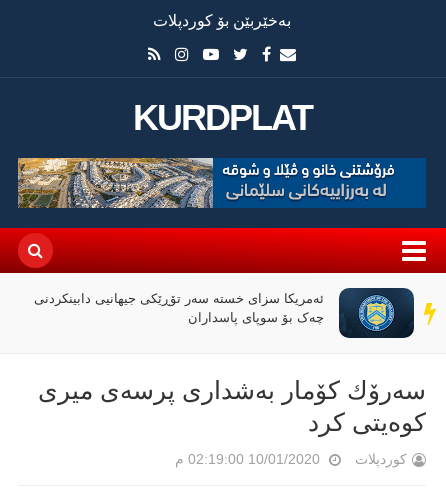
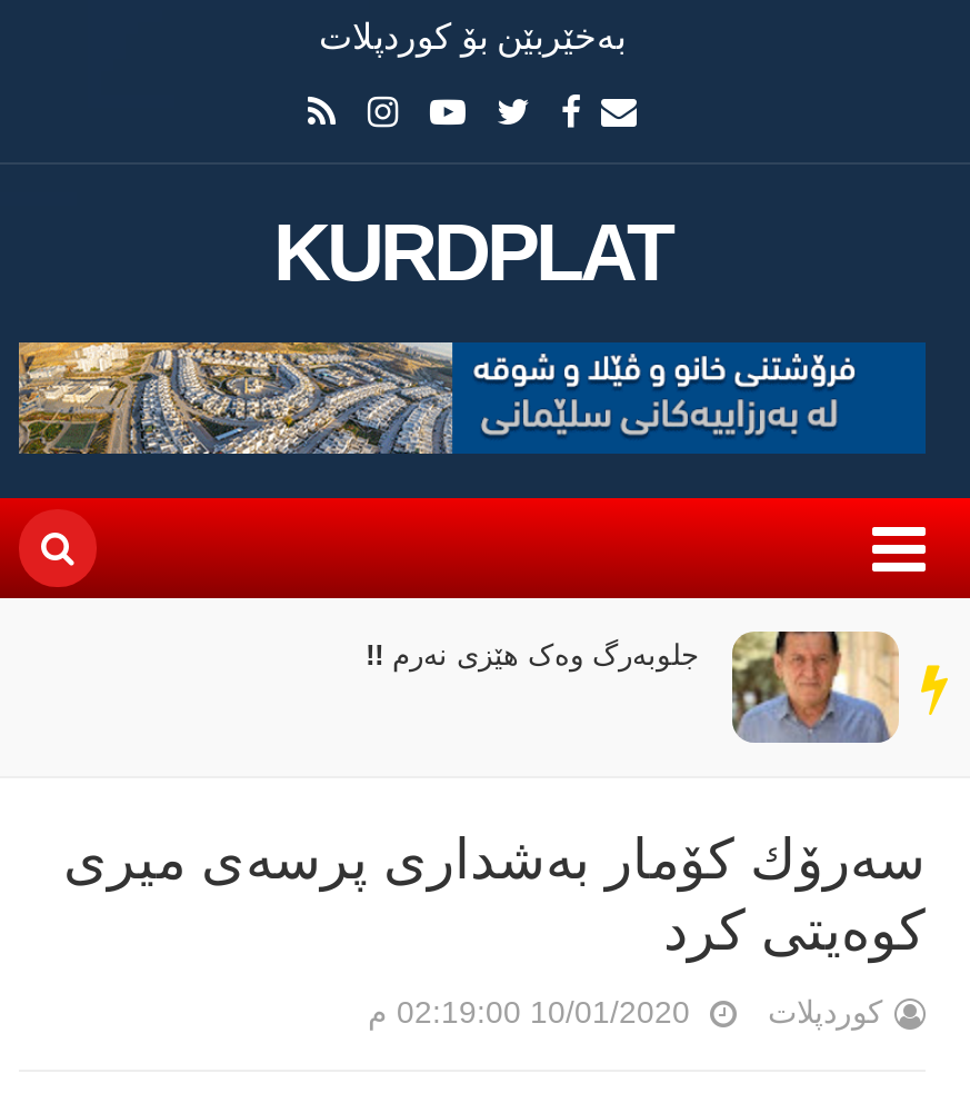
- [image]
- ئەمریکا سزای خستە سەر تۆڕێکی جیهانیی دابینکردنی
- چەک بۆ سوپای پاسداران
+ [image]
+ جلوبەرگ وەک هێزی نەرم !!
